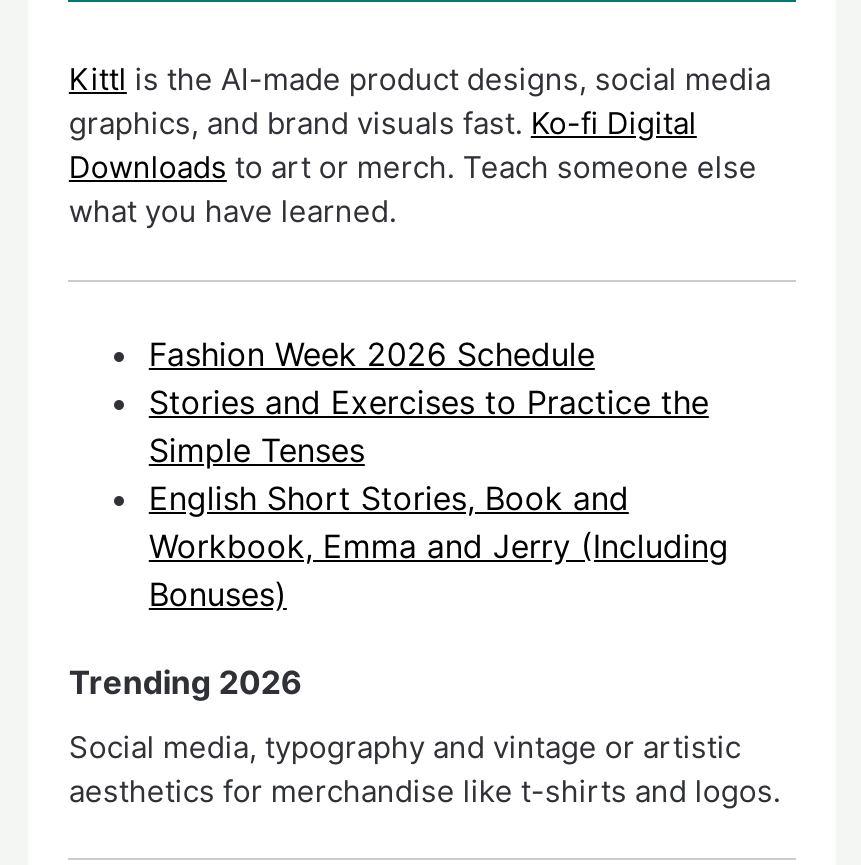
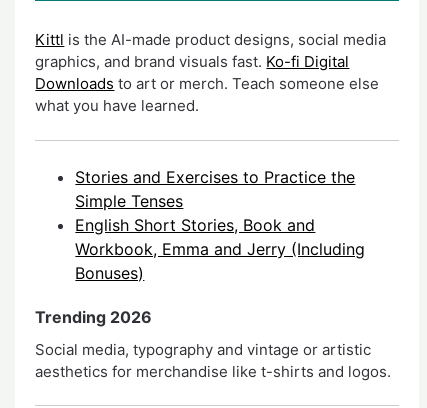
- Fashion Week 2026 Schedule
